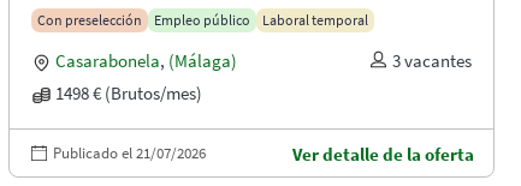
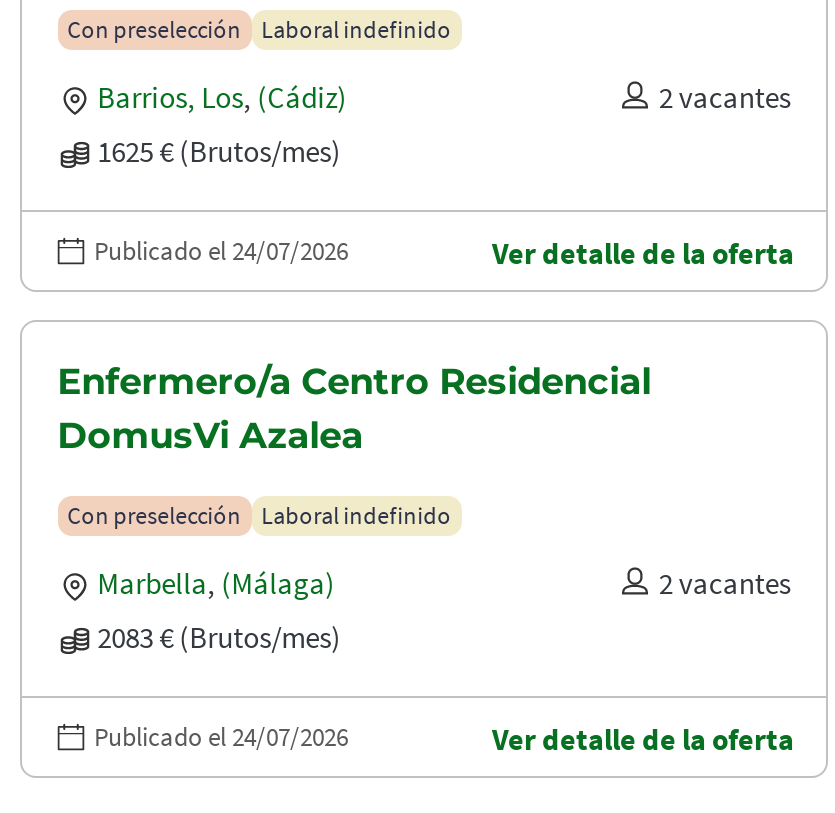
- Empleo público
- Laboral temporal
- Casarabonela, (Málaga)
- 3 vacantes
- 1498 € (Brutos/mes)
- Publicado el 21/07/2026
+ Laboral indefinido
+ Barrios, Los, (Cádiz)
+ 2 vacantes
+ 1625 € (Brutos/mes)
+ Publicado el 24/07/2026
+ Ver detalle de la oferta
+ Enfermero/a Centro Residencial
+ DomusVi Azalea
+ Con preselección
+ Laboral indefinido
+ Marbella, (Málaga)
+ 2 vacantes
+ 2083 € (Brutos/mes)
+ Publicado el 24/07/2026
